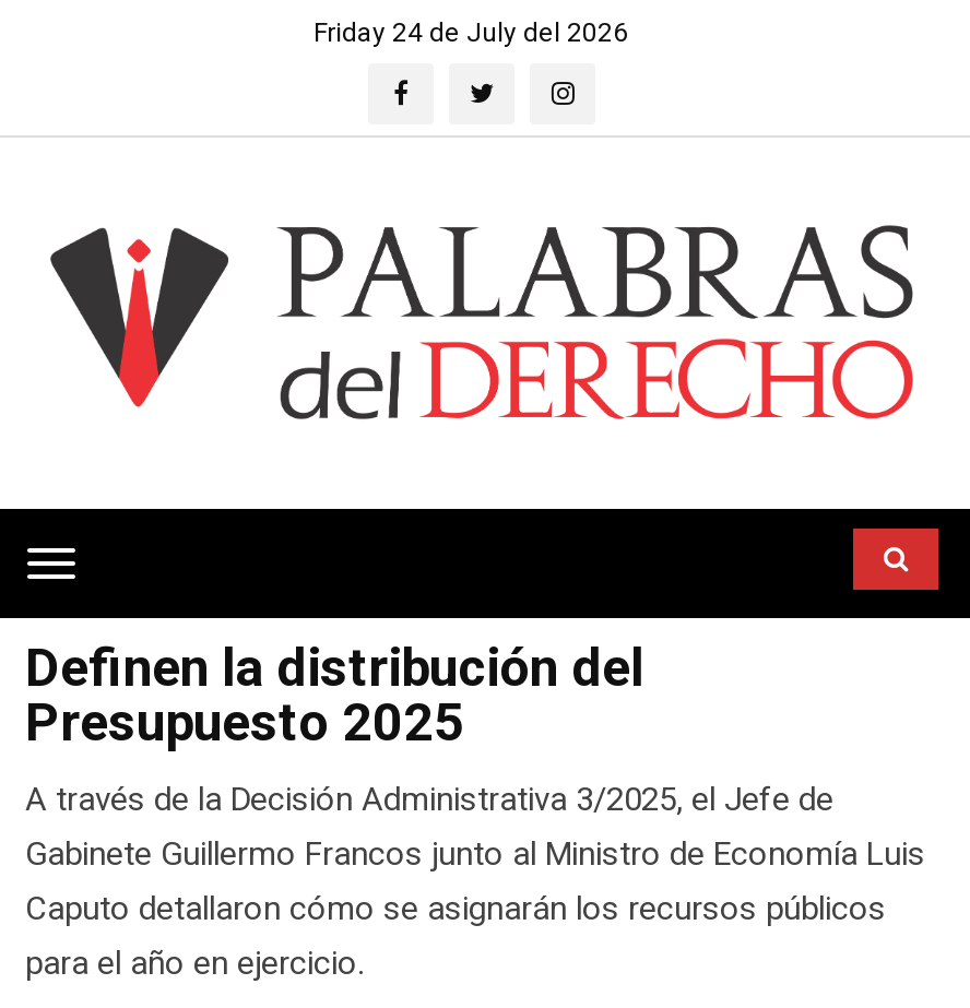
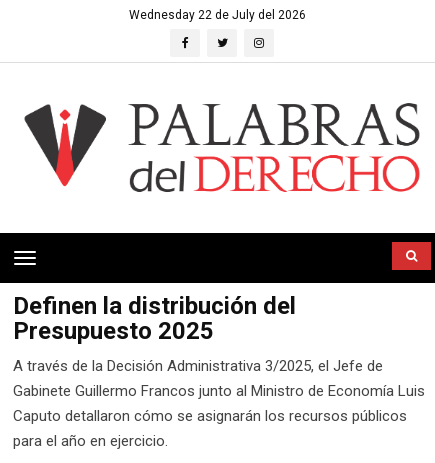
- Friday 24 de July del 2026
+ Wednesday 22 de July del 2026
